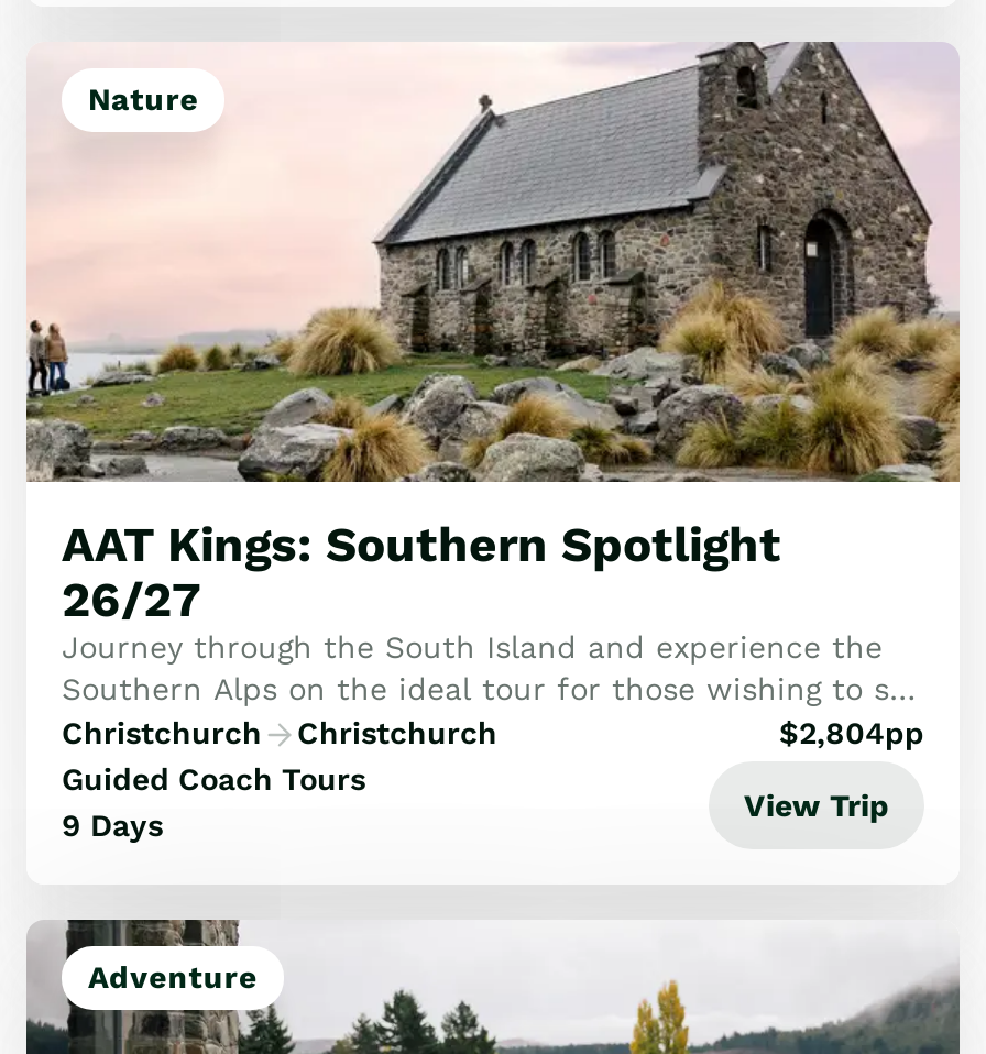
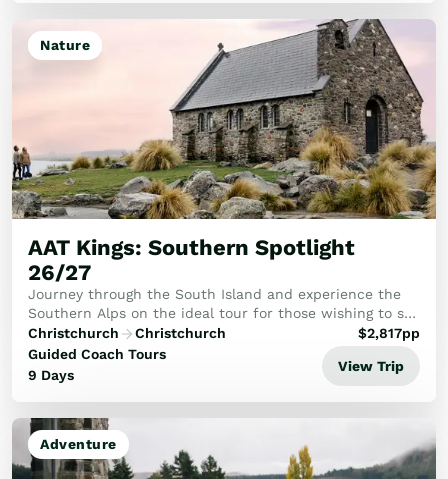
- $2,804pp
+ $2,817pp
